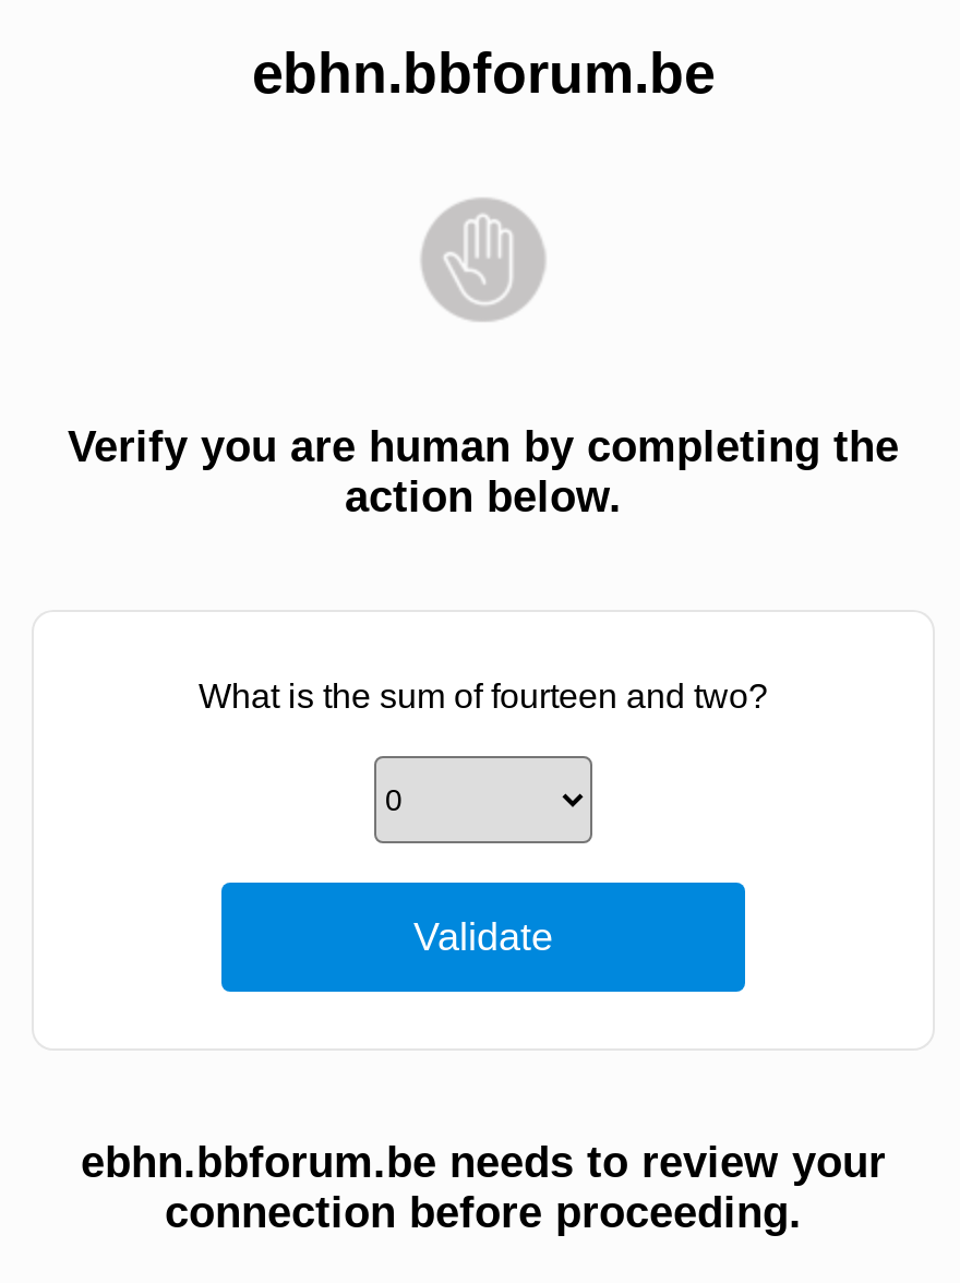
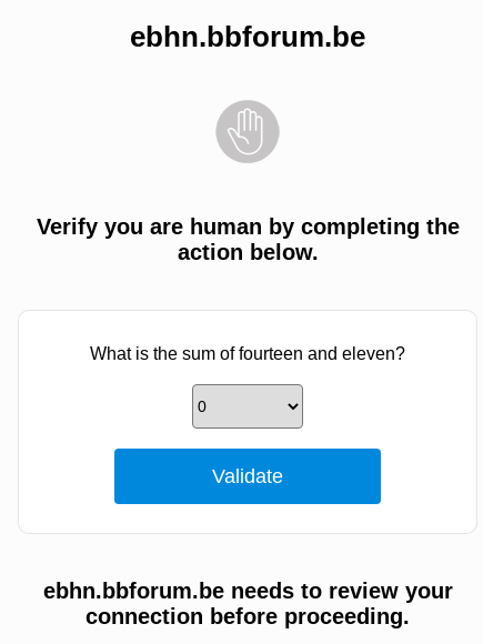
- What is the sum of fourteen and two?
+ What is the sum of fourteen and eleven?
